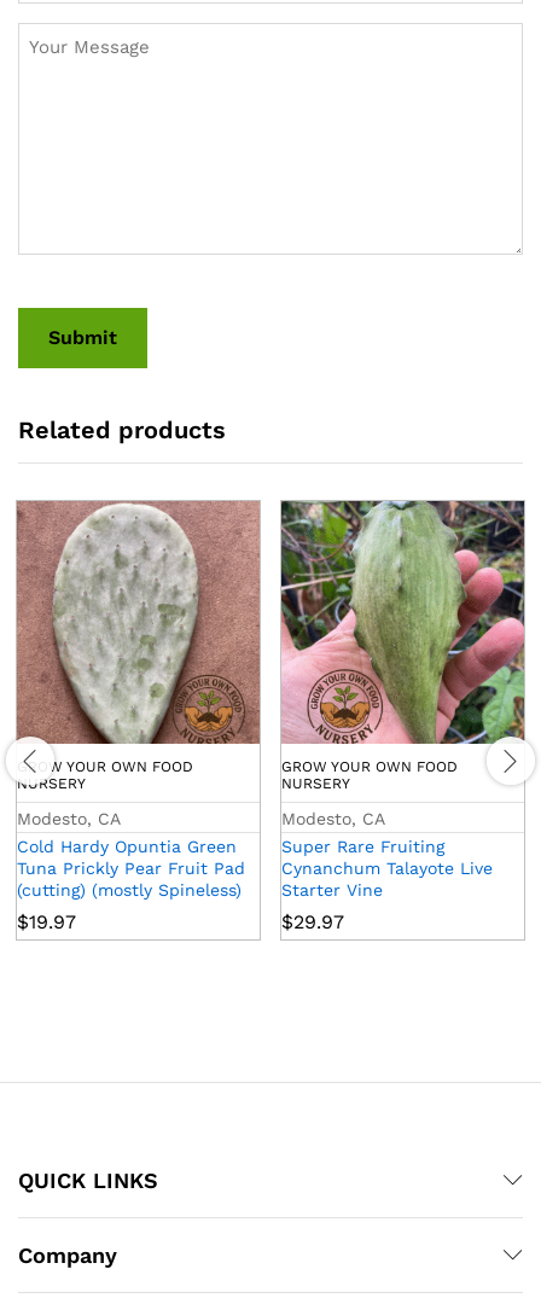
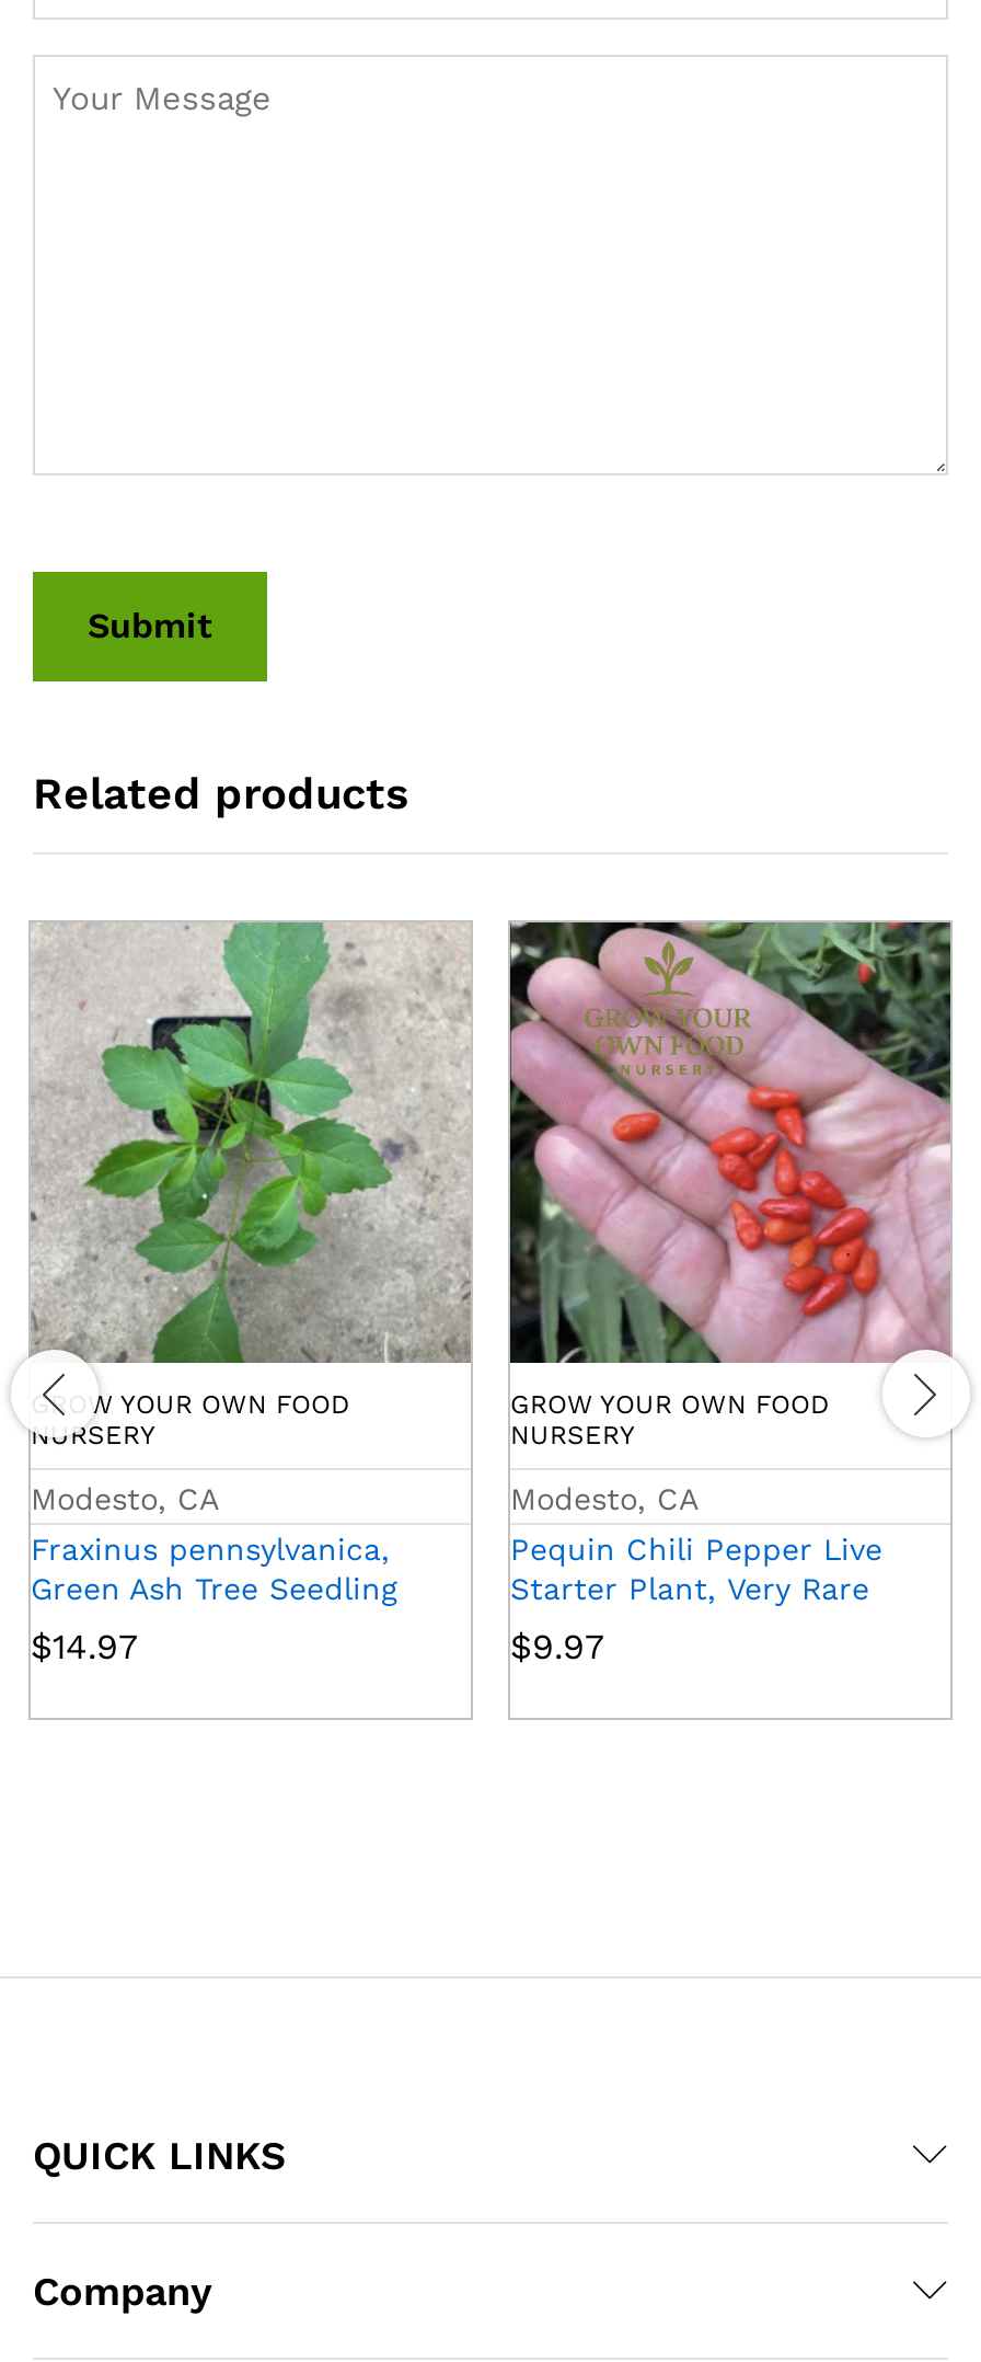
- [image]
+ [image]

- [image]
+ [image]

- Cold Hardy Opuntia Green
- Tuna Prickly Pear Fruit Pad
- (cutting) (mostly Spineless)
+ Fraxinus pennsylvanica,
+ Green Ash Tree Seedling

- Super Rare Fruiting
- Cynanchum Talayote Live
- Starter Vine
+ Pequin Chili Pepper Live
+ Starter Plant, Very Rare

- $19.97
+ $14.97

- $29.97
+ $9.97
